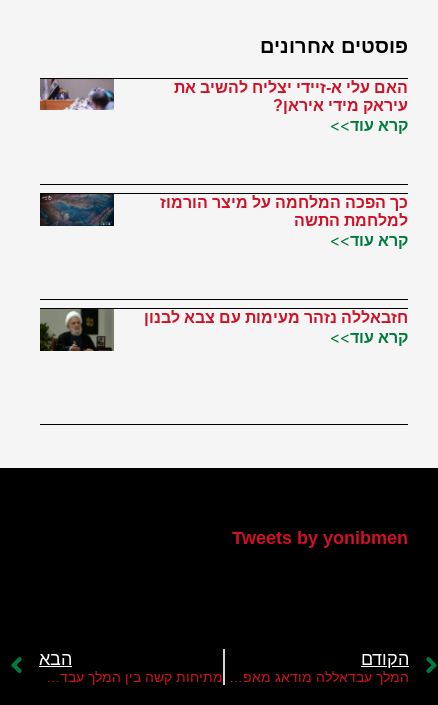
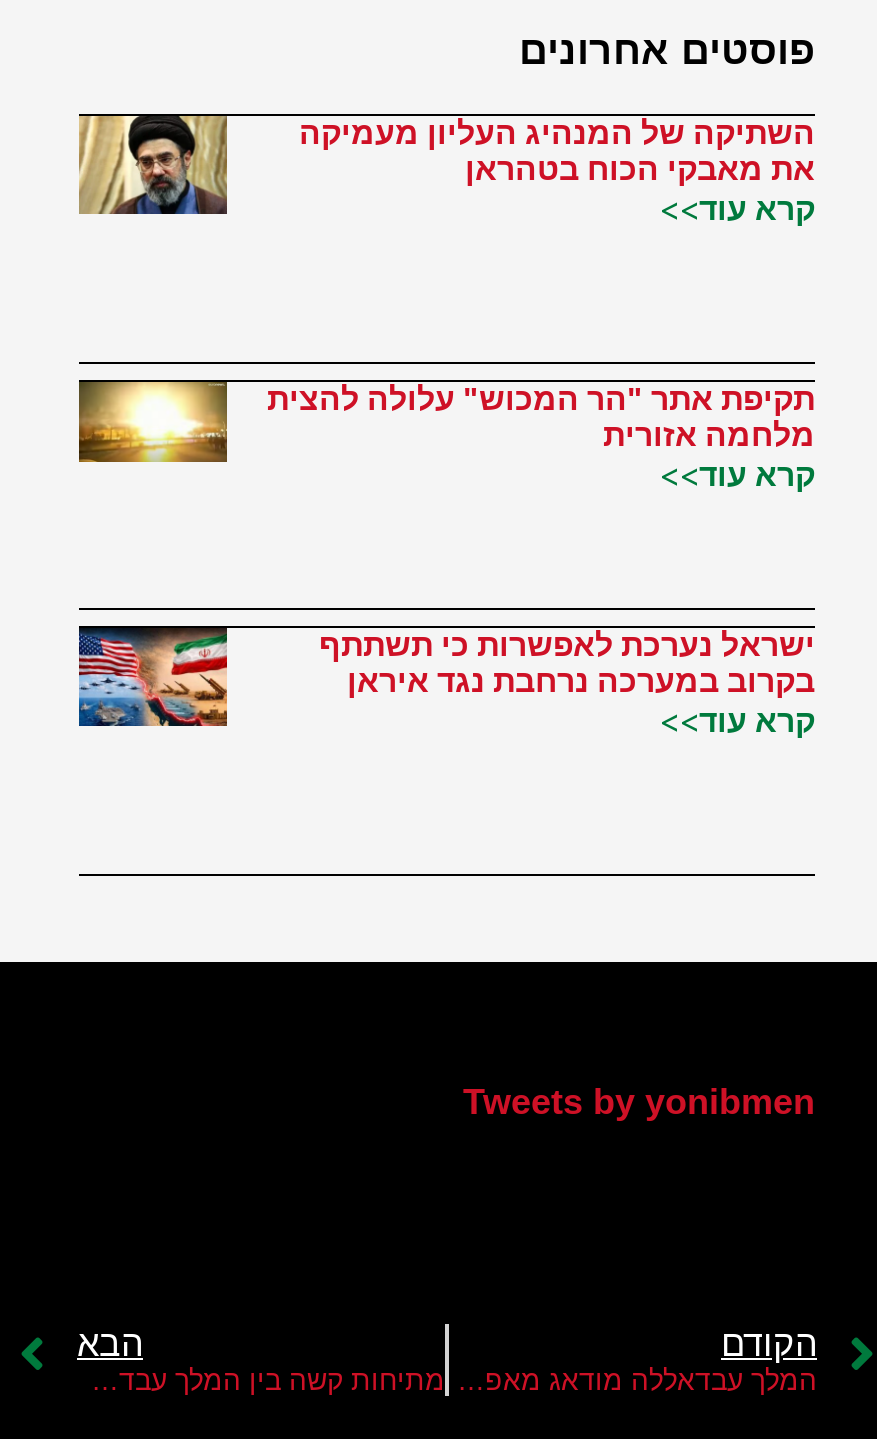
- [image]
+ [image]

- האם עלי א-זיידי יצליח להשיב את
- עיראק מידי איראן?
+ השתיקה של המנהיג העליון מעמיקה
+ את מאבקי הכוח בטהראן

- [image]
+ [image]

- כך הפכה המלחמה על מיצר הורמוז
- למלחמת התשה
+ תקיפת אתר "הר המכוש" עלולה להצית
+ מלחמה אזורית

- [image]
- חזבאללה נזהר מעימות עם צבא לבנון
+ [image]
+ ישראל נערכת לאפשרות כי תשתתף
+ בקרוב במערכה נרחבת נגד איראן
